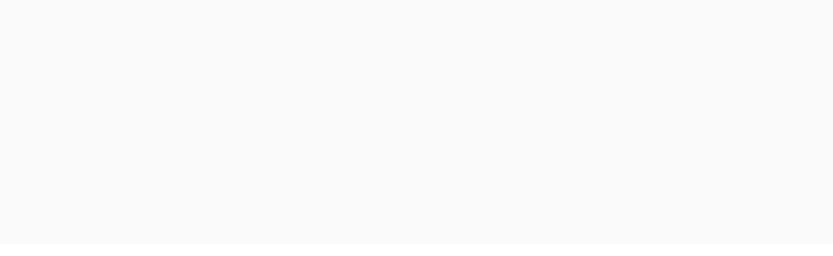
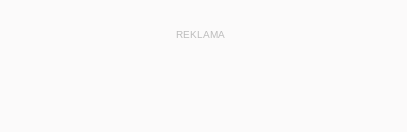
+ REKLAMA
